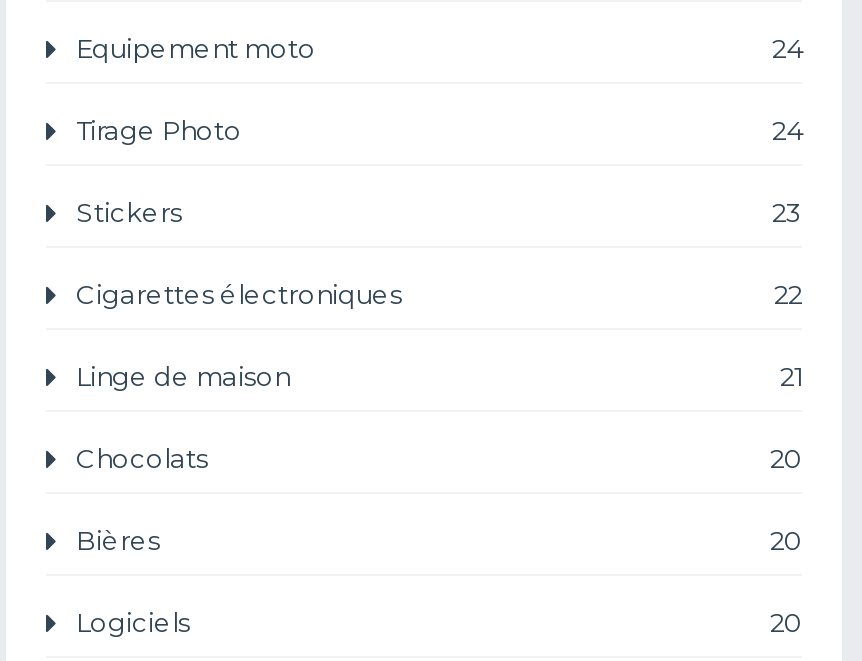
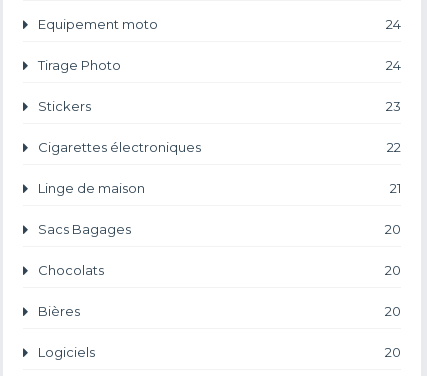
+ Sacs Bagages
+ 20
